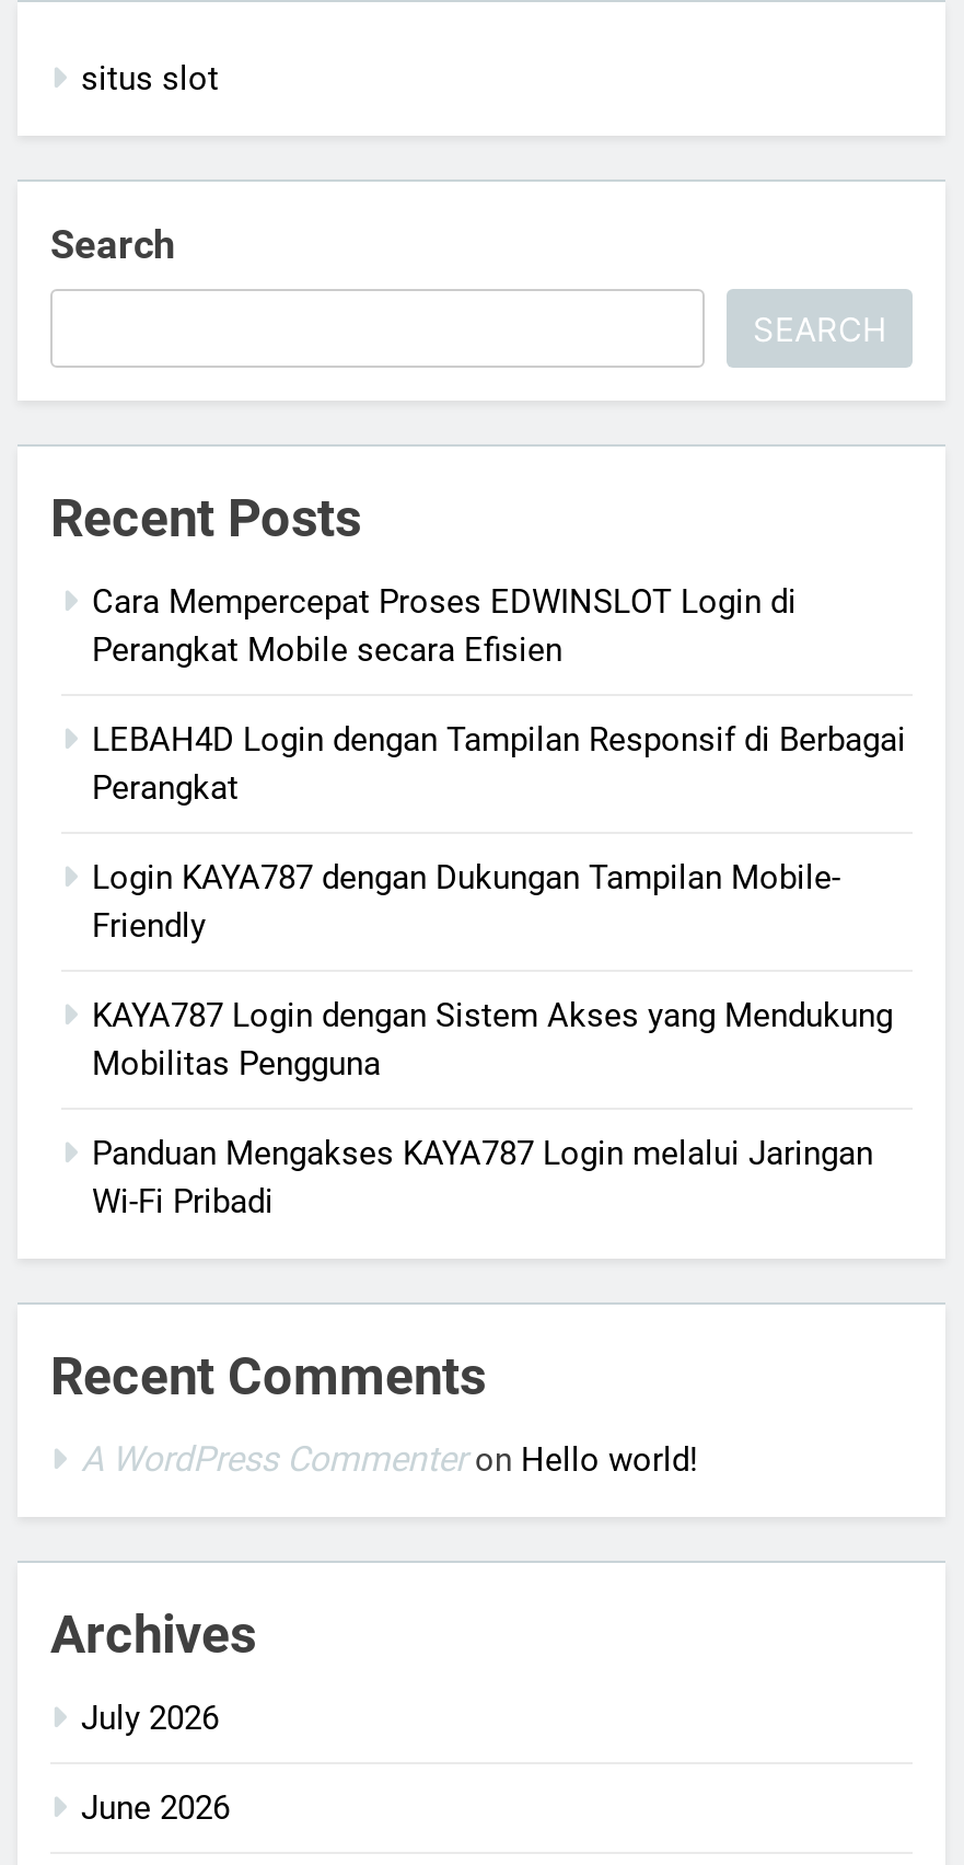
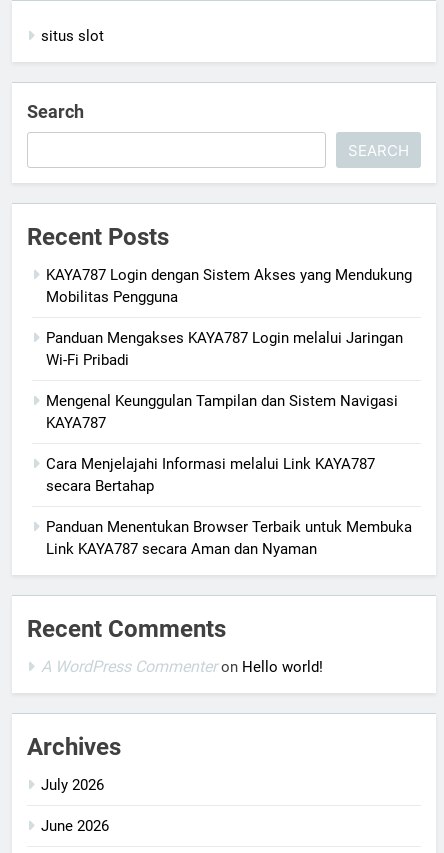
- Cara Mempercepat Proses EDWINSLOT Login di
- Perangkat Mobile secara Efisien
- LEBAH4D Login dengan Tampilan Responsif di Berbagai
- Perangkat
- Login KAYA787 dengan Dukungan Tampilan Mobile-
- Friendly

moved up: KAYA787 Login dengan Sistem Akses yang Mendukung | Mobilitas Pengguna | Panduan Mengakses KAYA787 Login melalui Jaringan | Wi-Fi Pribadi

+ Mengenal Keunggulan Tampilan dan Sistem Navigasi
+ KAYA787
+ Cara Menjelajahi Informasi melalui Link KAYA787
+ secara Bertahap
+ Panduan Menentukan Browser Terbaik untuk Membuka
+ Link KAYA787 secara Aman dan Nyaman
